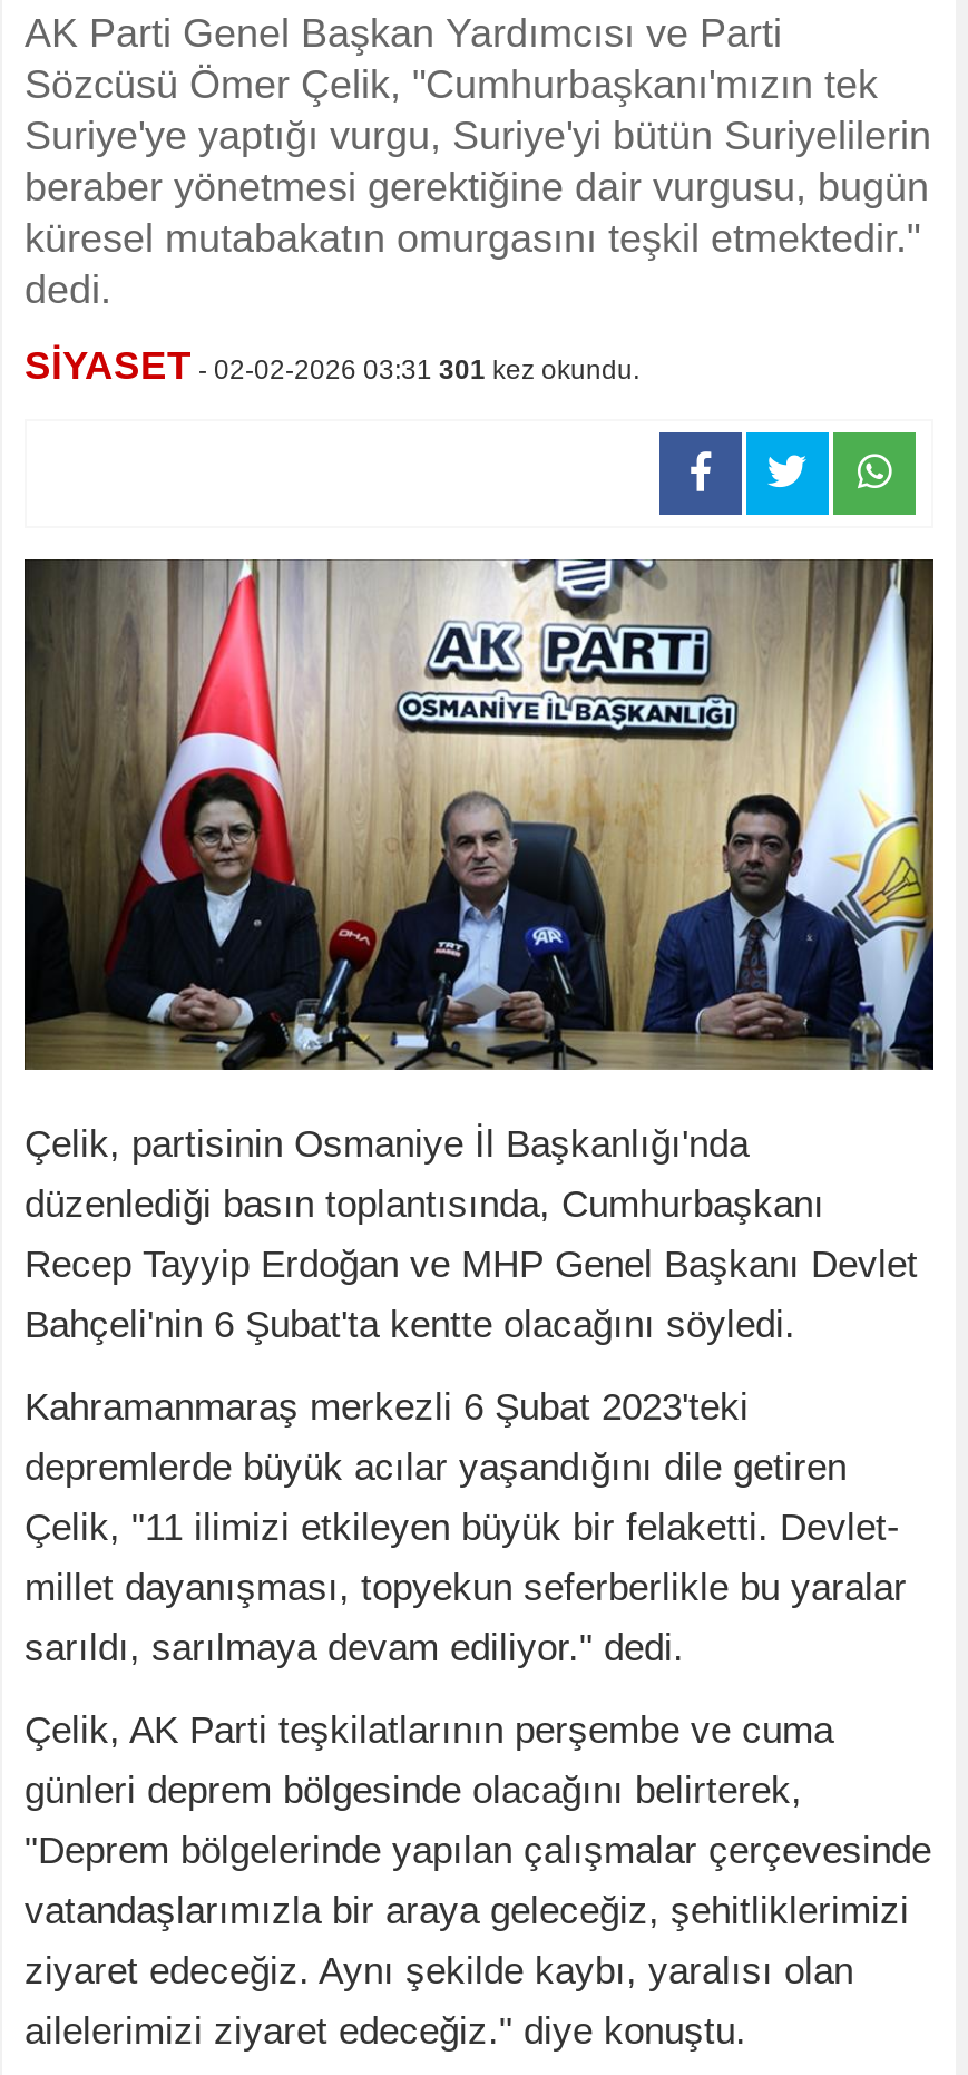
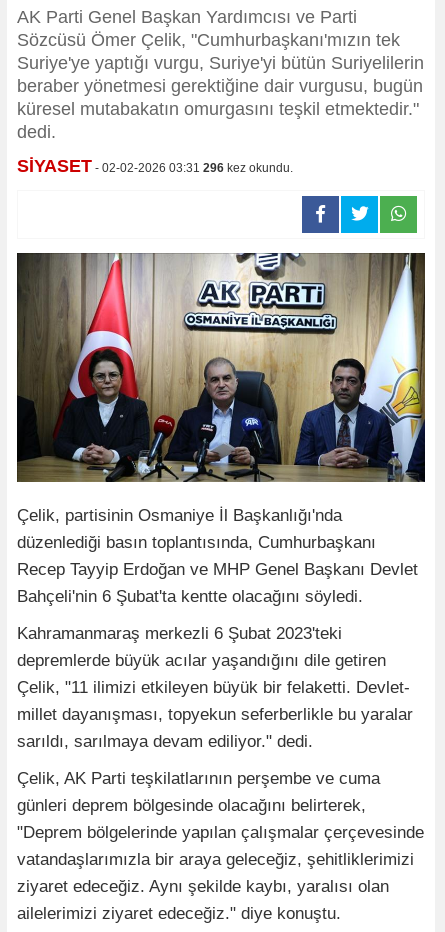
- SİYASET - 02-02-2026 03:31 301 kez okundu.
+ SİYASET - 02-02-2026 03:31 296 kez okundu.
